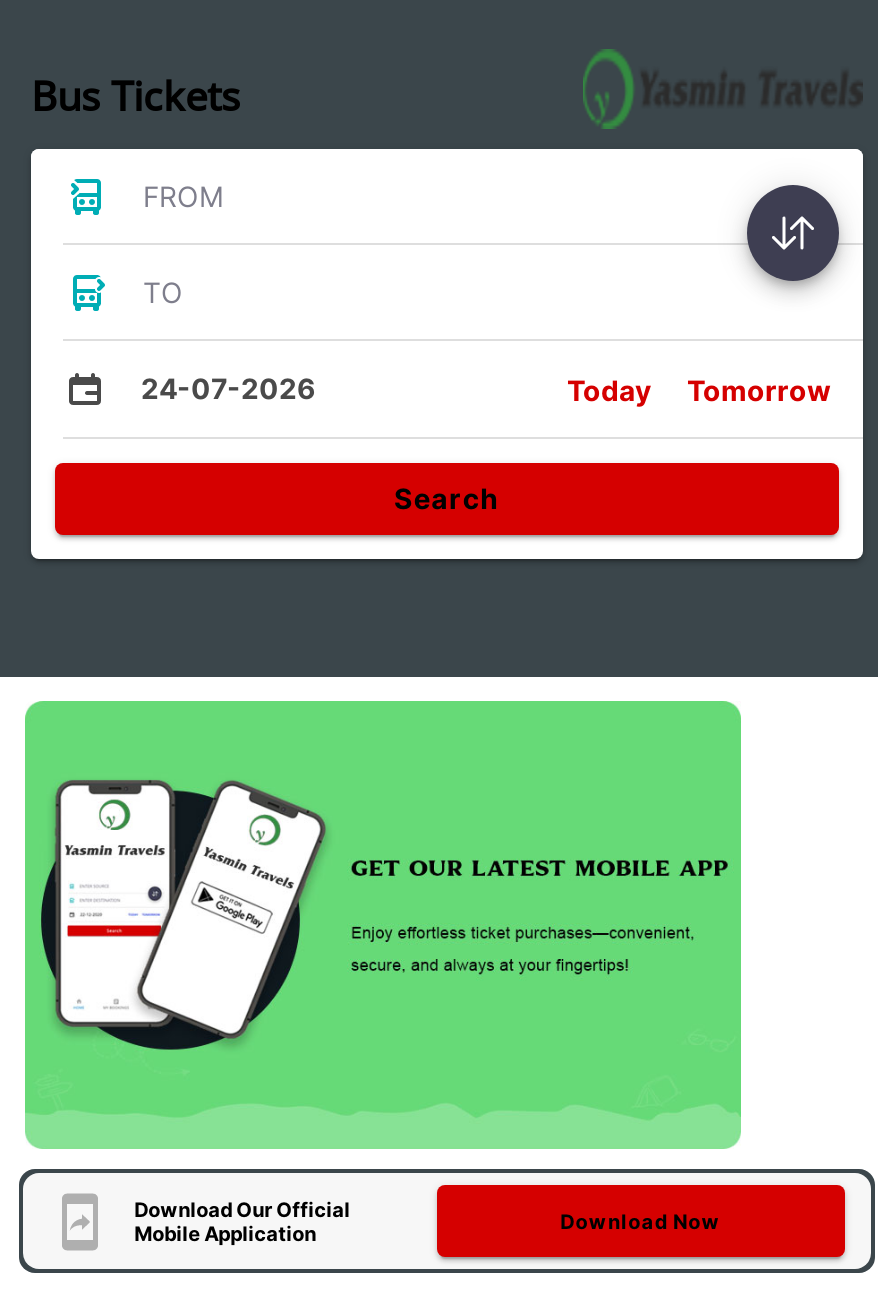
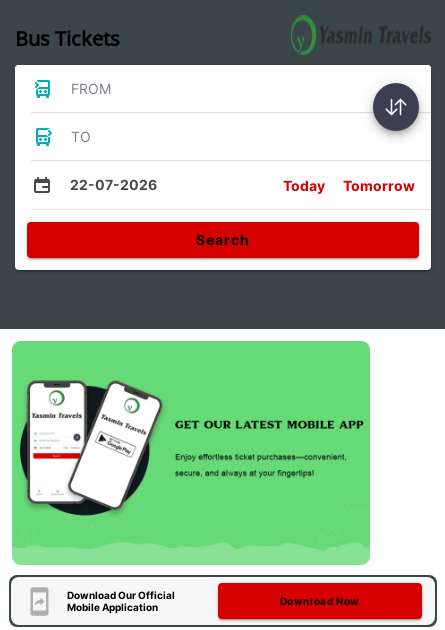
- 24-07-2026
+ 22-07-2026
